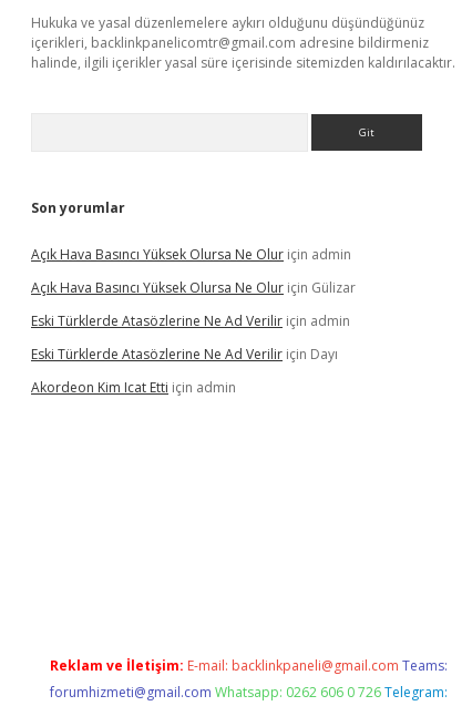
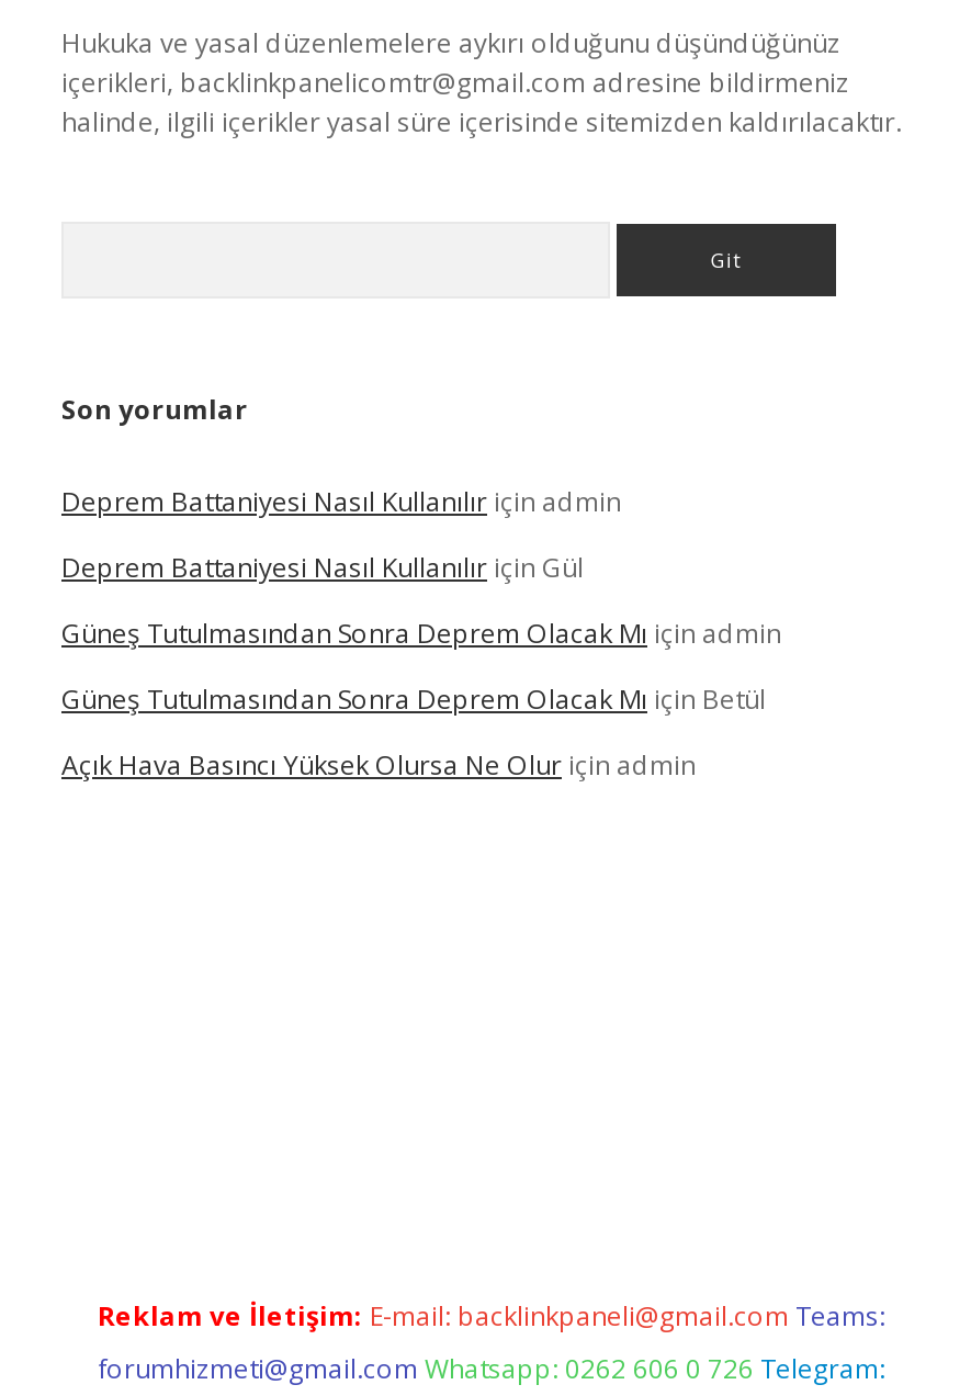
+ Deprem Battaniyesi Nasıl Kullanılır için admin
+ Deprem Battaniyesi Nasıl Kullanılır için Gül
+ Güneş Tutulmasından Sonra Deprem Olacak Mı için admin
+ Güneş Tutulmasından Sonra Deprem Olacak Mı için Betül

moved down: Açık Hava Basıncı Yüksek Olursa Ne Olur için admin

- Açık Hava Basıncı Yüksek Olursa Ne Olur için Gülizar
- Eski Türklerde Atasözlerine Ne Ad Verilir için admin
- Eski Türklerde Atasözlerine Ne Ad Verilir için Dayı
- Akordeon Kim Icat Etti için admin
